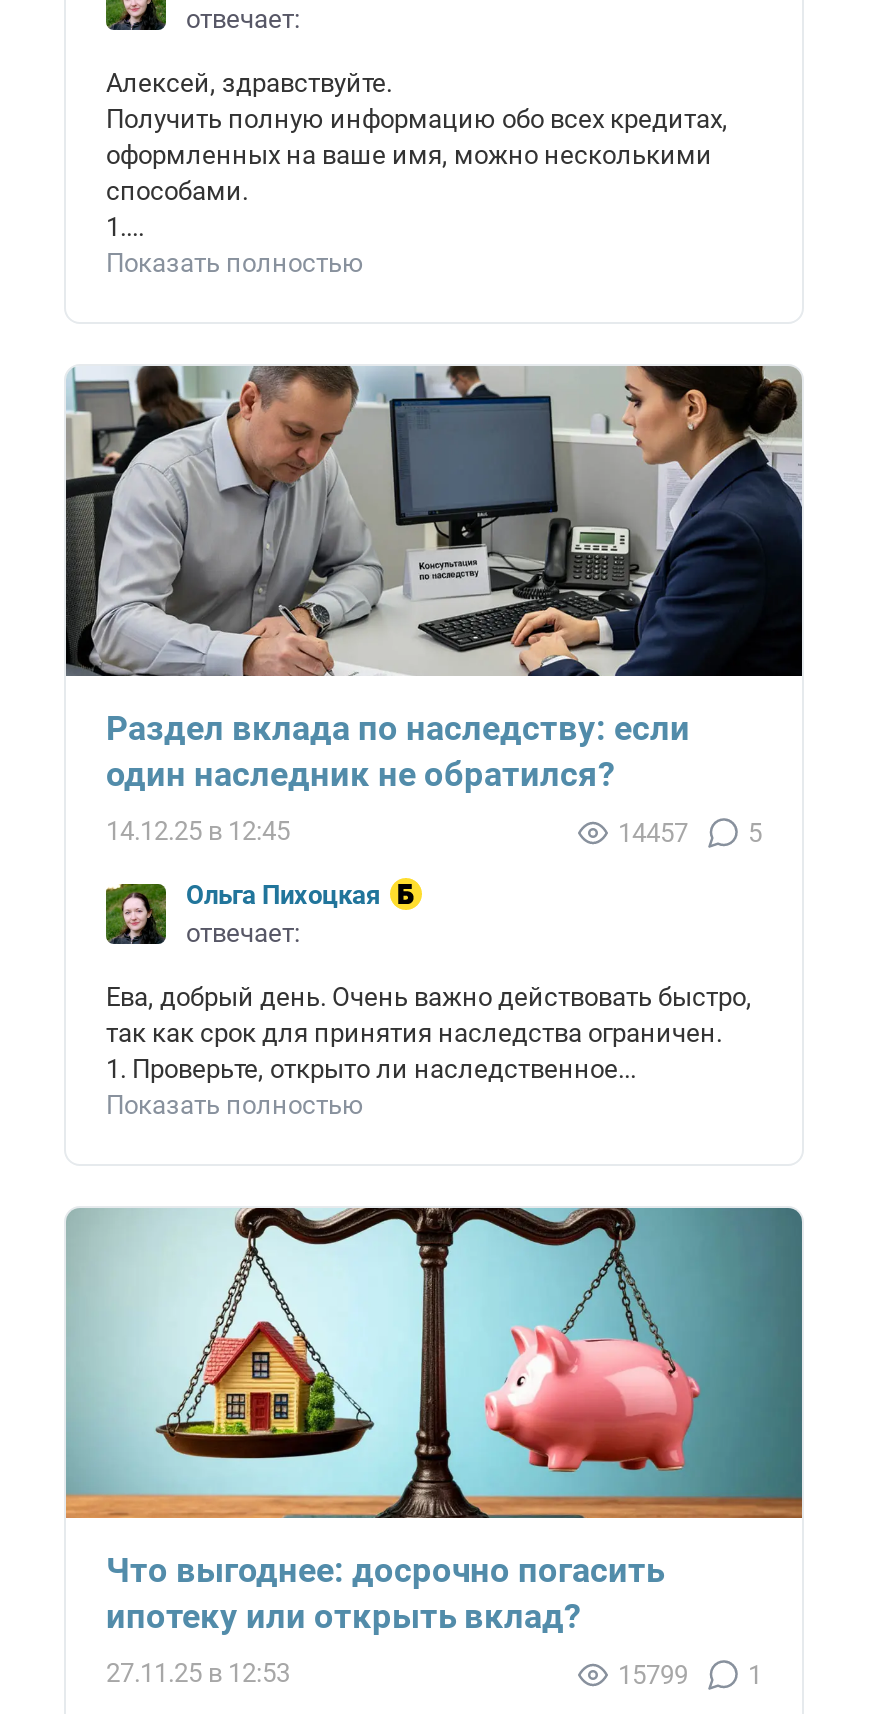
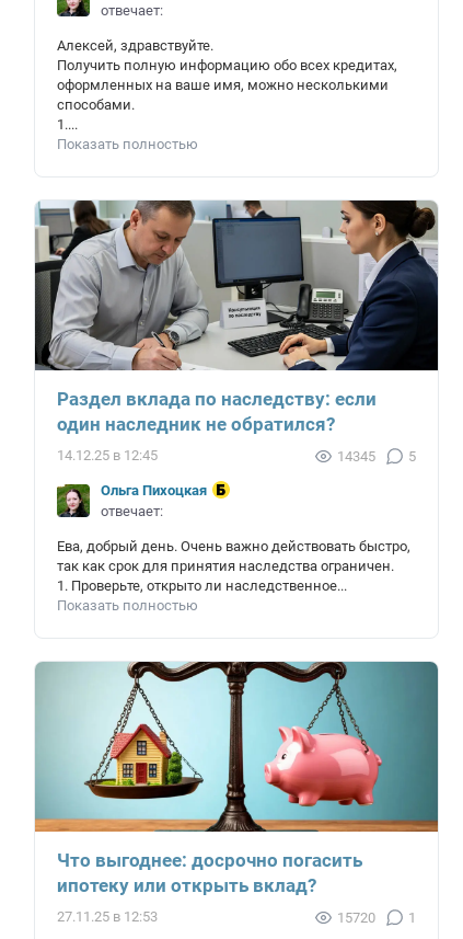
- 14457 5
+ 14345 5

- 15799 1
+ 15720 1
